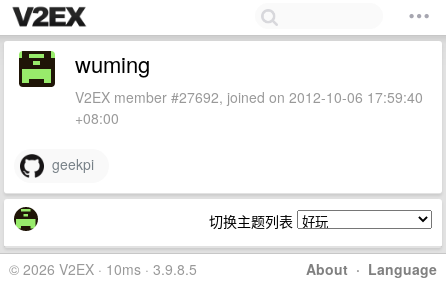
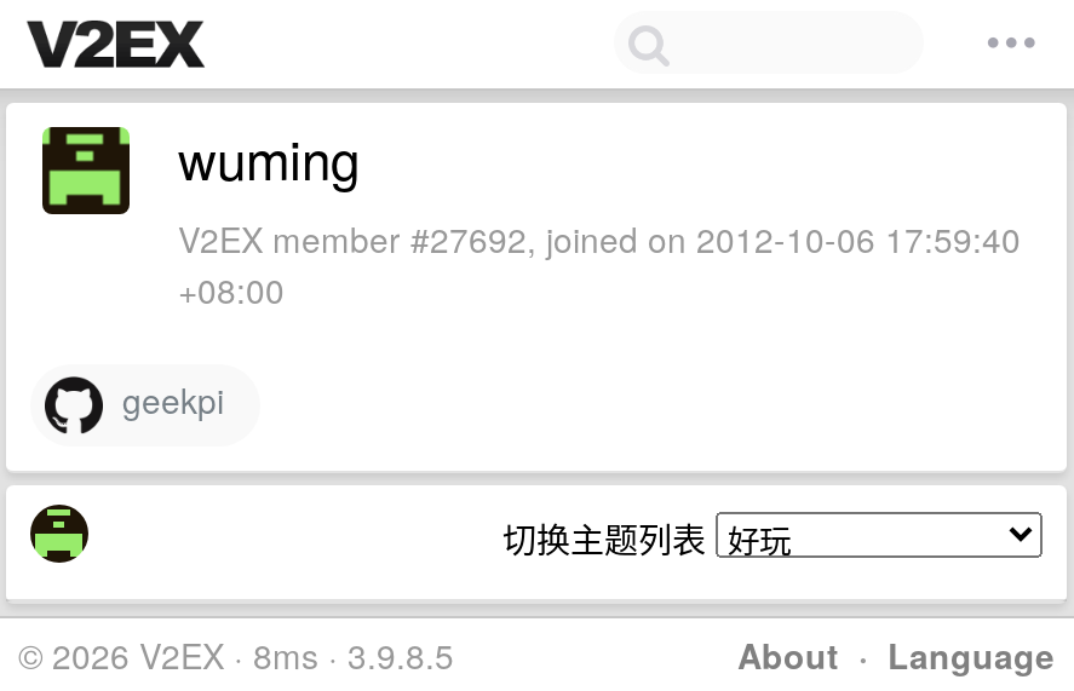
- © 2026 V2EX · 10ms · 3.9.8.5
+ © 2026 V2EX · 8ms · 3.9.8.5
